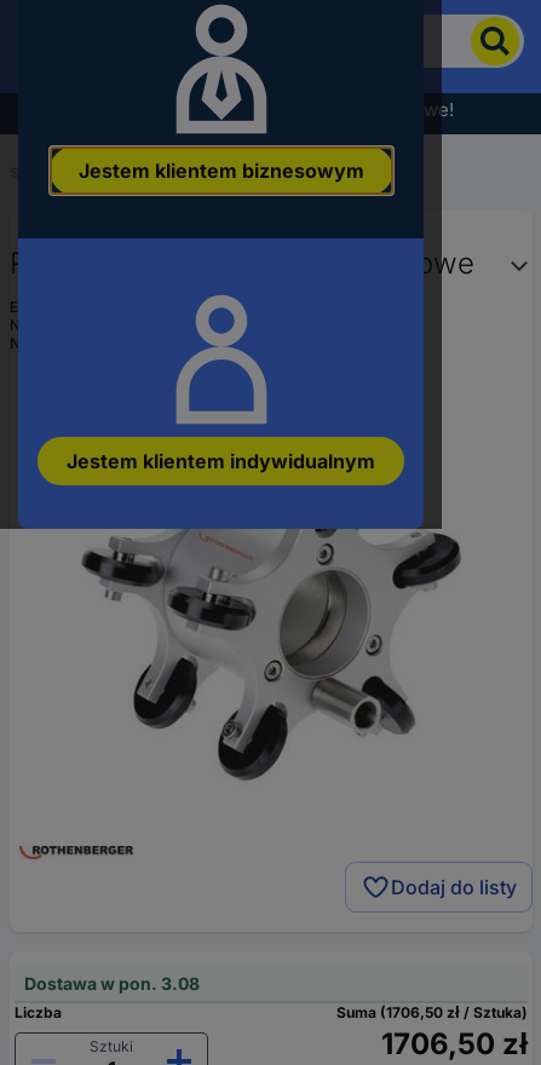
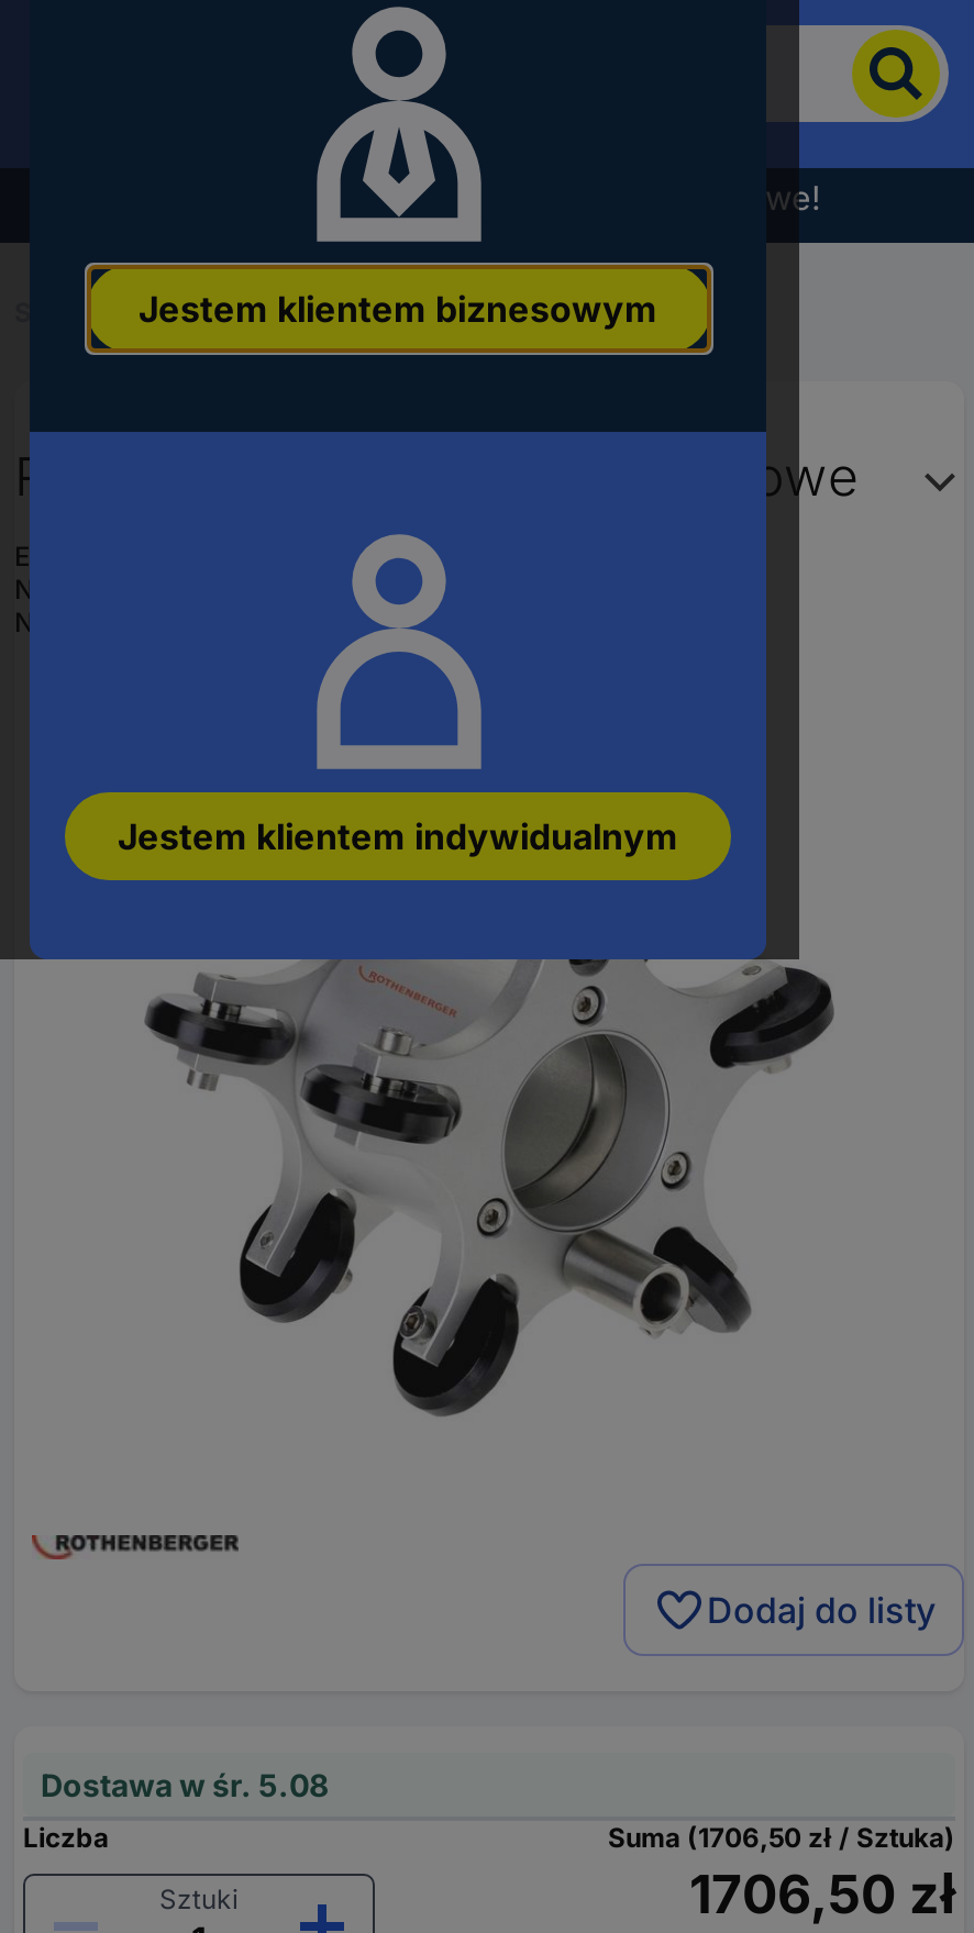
- Dostawa w pon. 3.08
+ Dostawa w śr. 5.08
